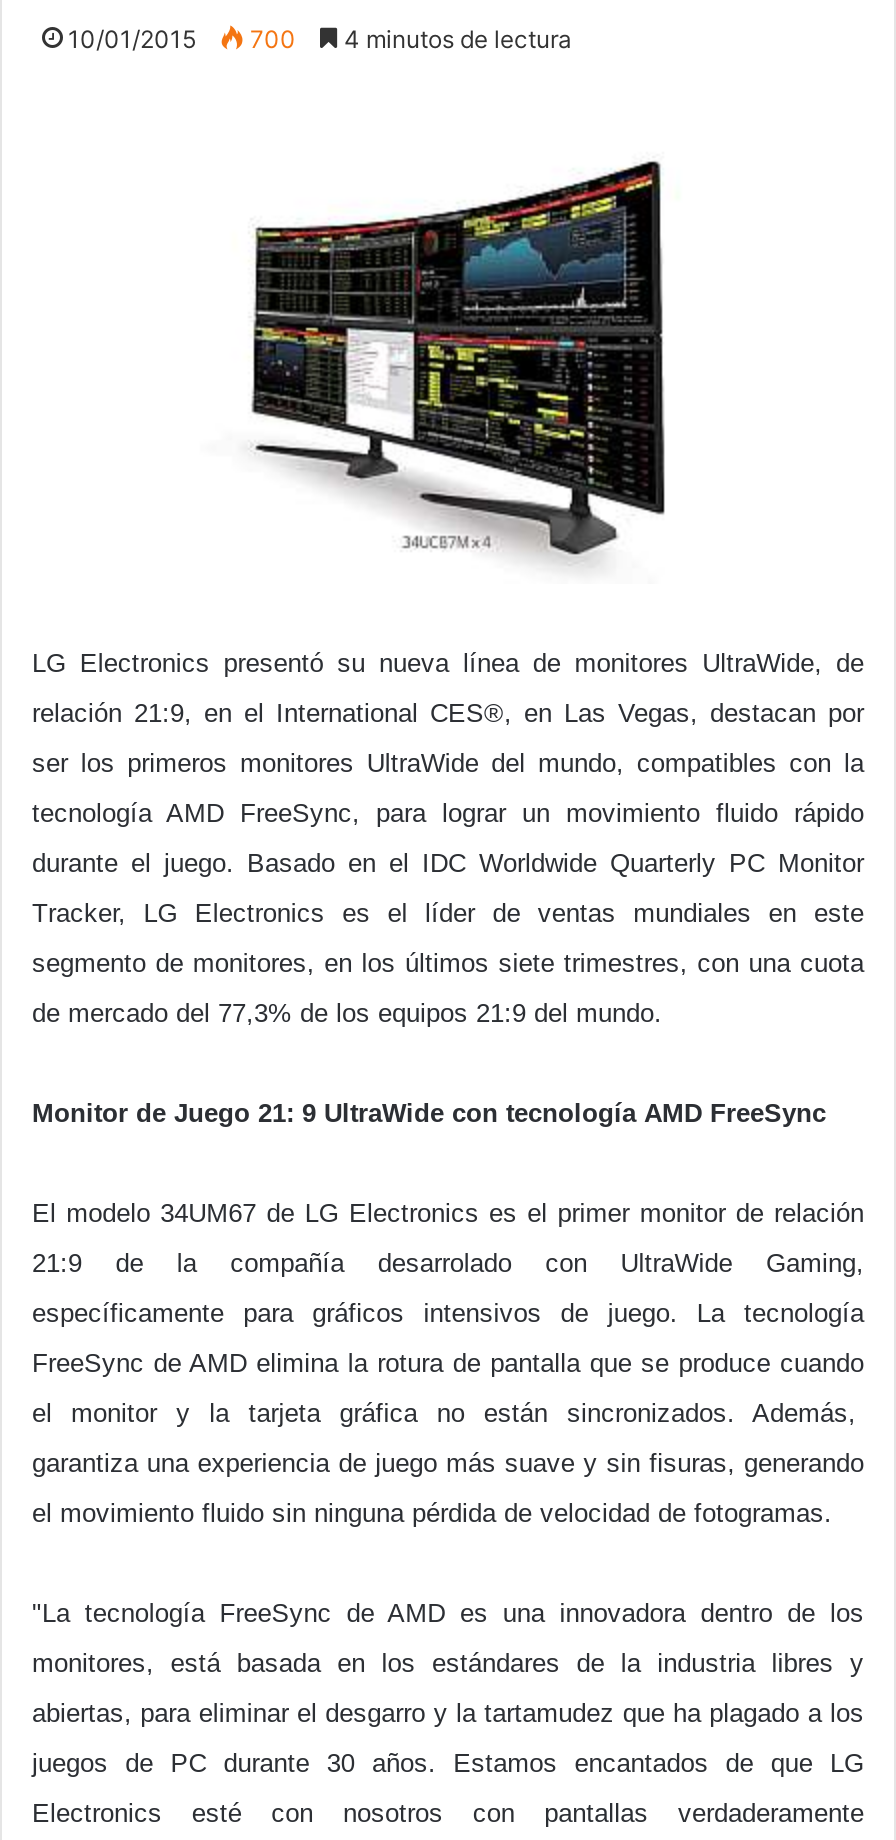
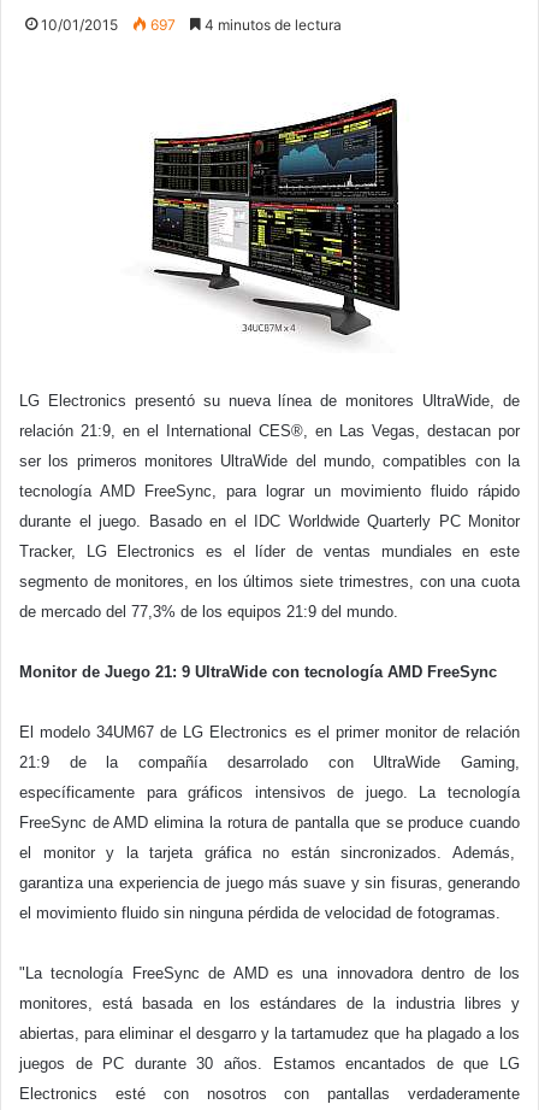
- 10/01/2015 700 4 minutos de lectura
+ 10/01/2015 697 4 minutos de lectura
